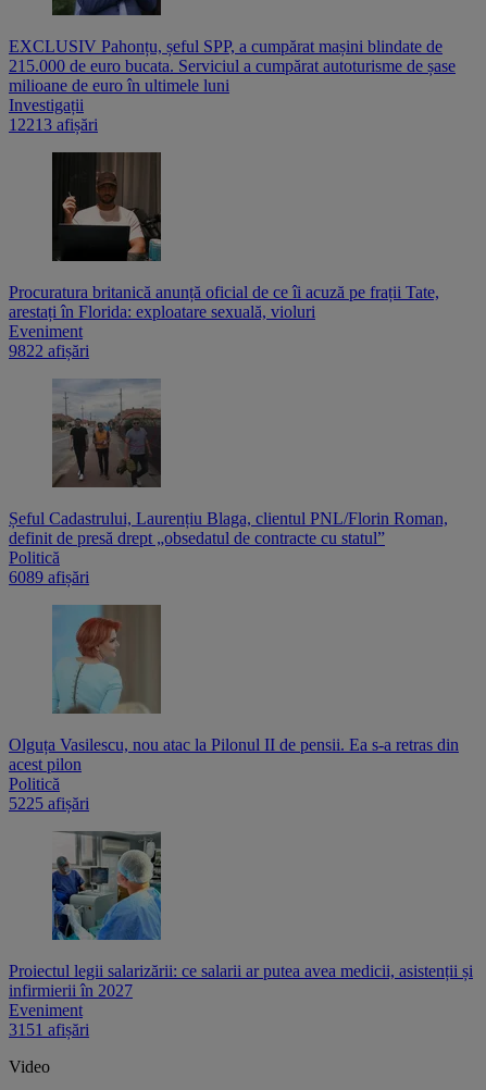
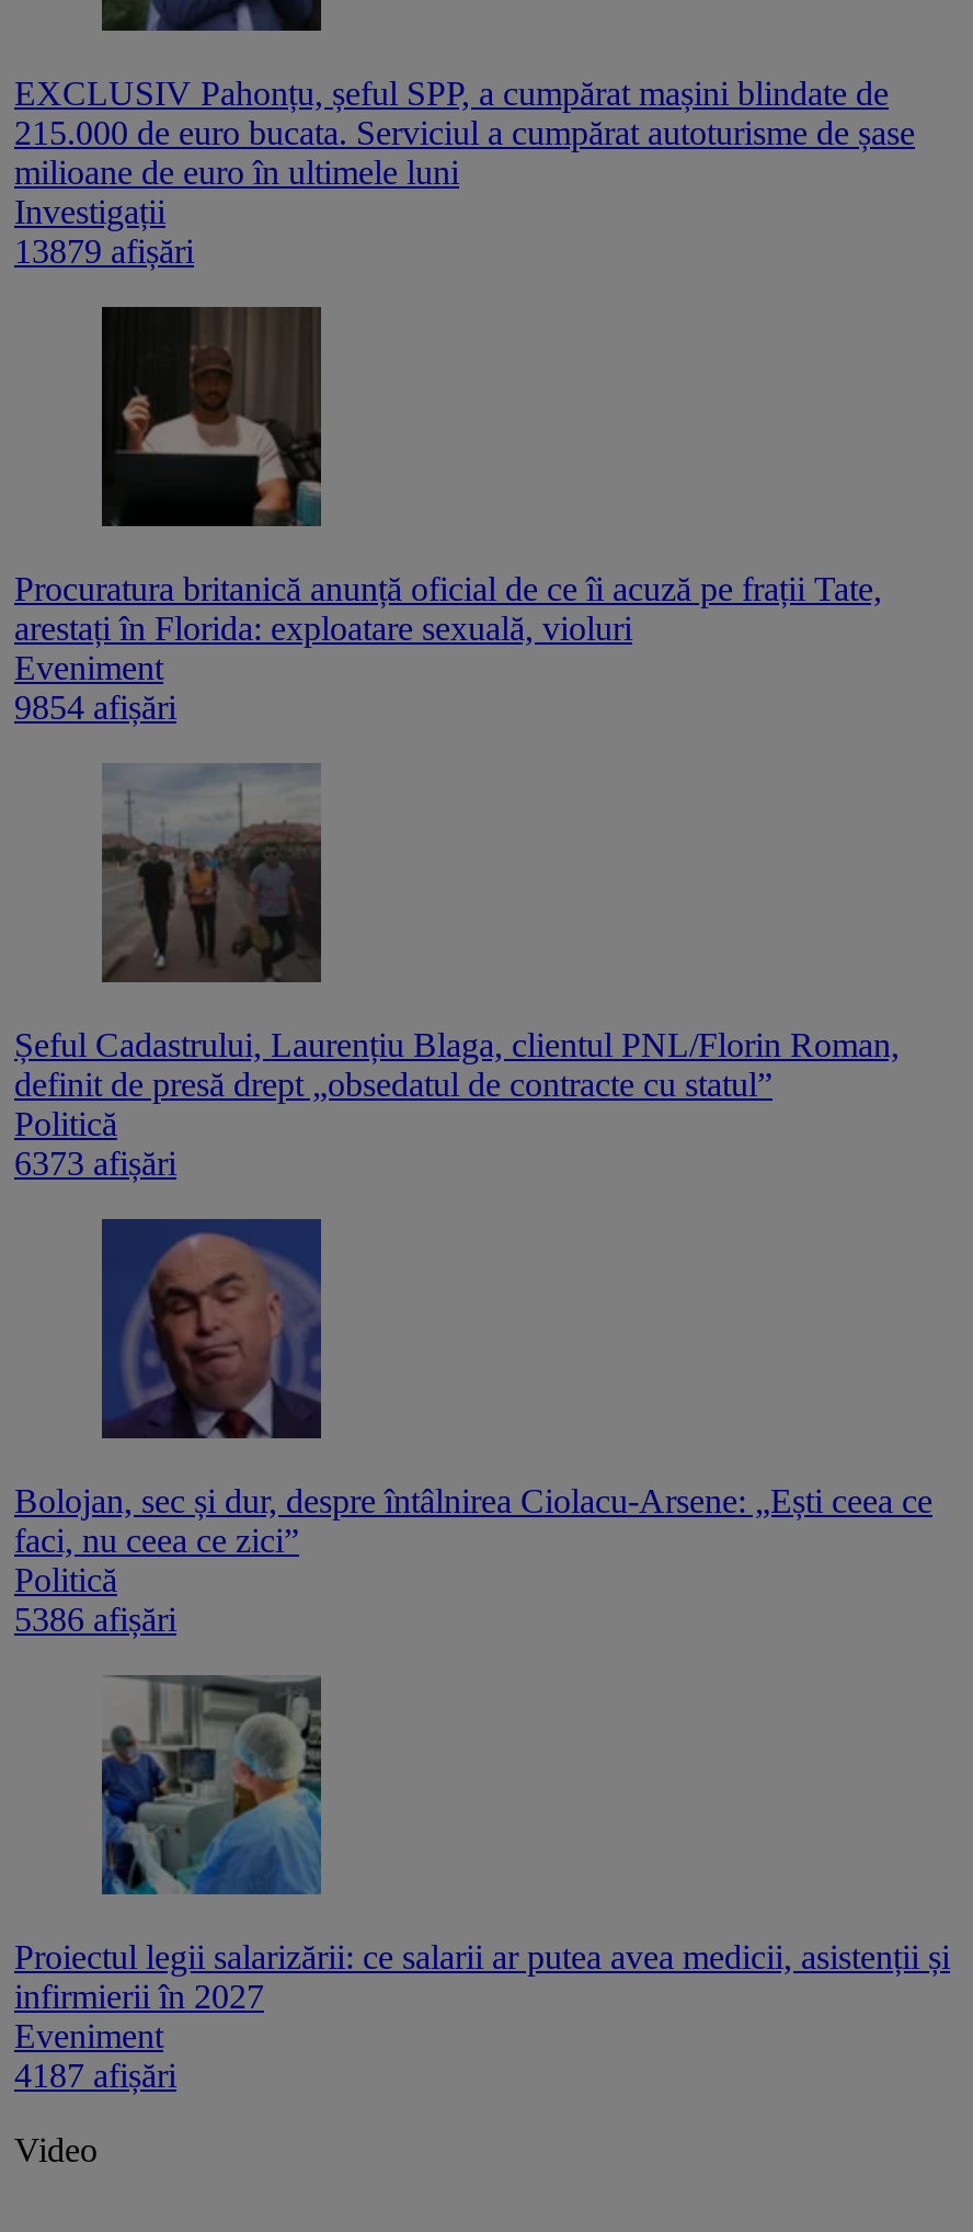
- 12213 afișări
+ 13879 afișări

- 9822 afișări
+ 9854 afișări

- 6089 afișări
+ 6373 afișări

- [image]
- Olguța Vasilescu, nou atac la Pilonul II de pensii. Ea s-a retras din
- acest pilon
+ [image]
+ Bolojan, sec și dur, despre întâlnirea Ciolacu-Arsene: „Ești ceea ce
+ faci, nu ceea ce zici”

- 5225 afișări
+ 5386 afișări

- 3151 afișări
+ 4187 afișări
